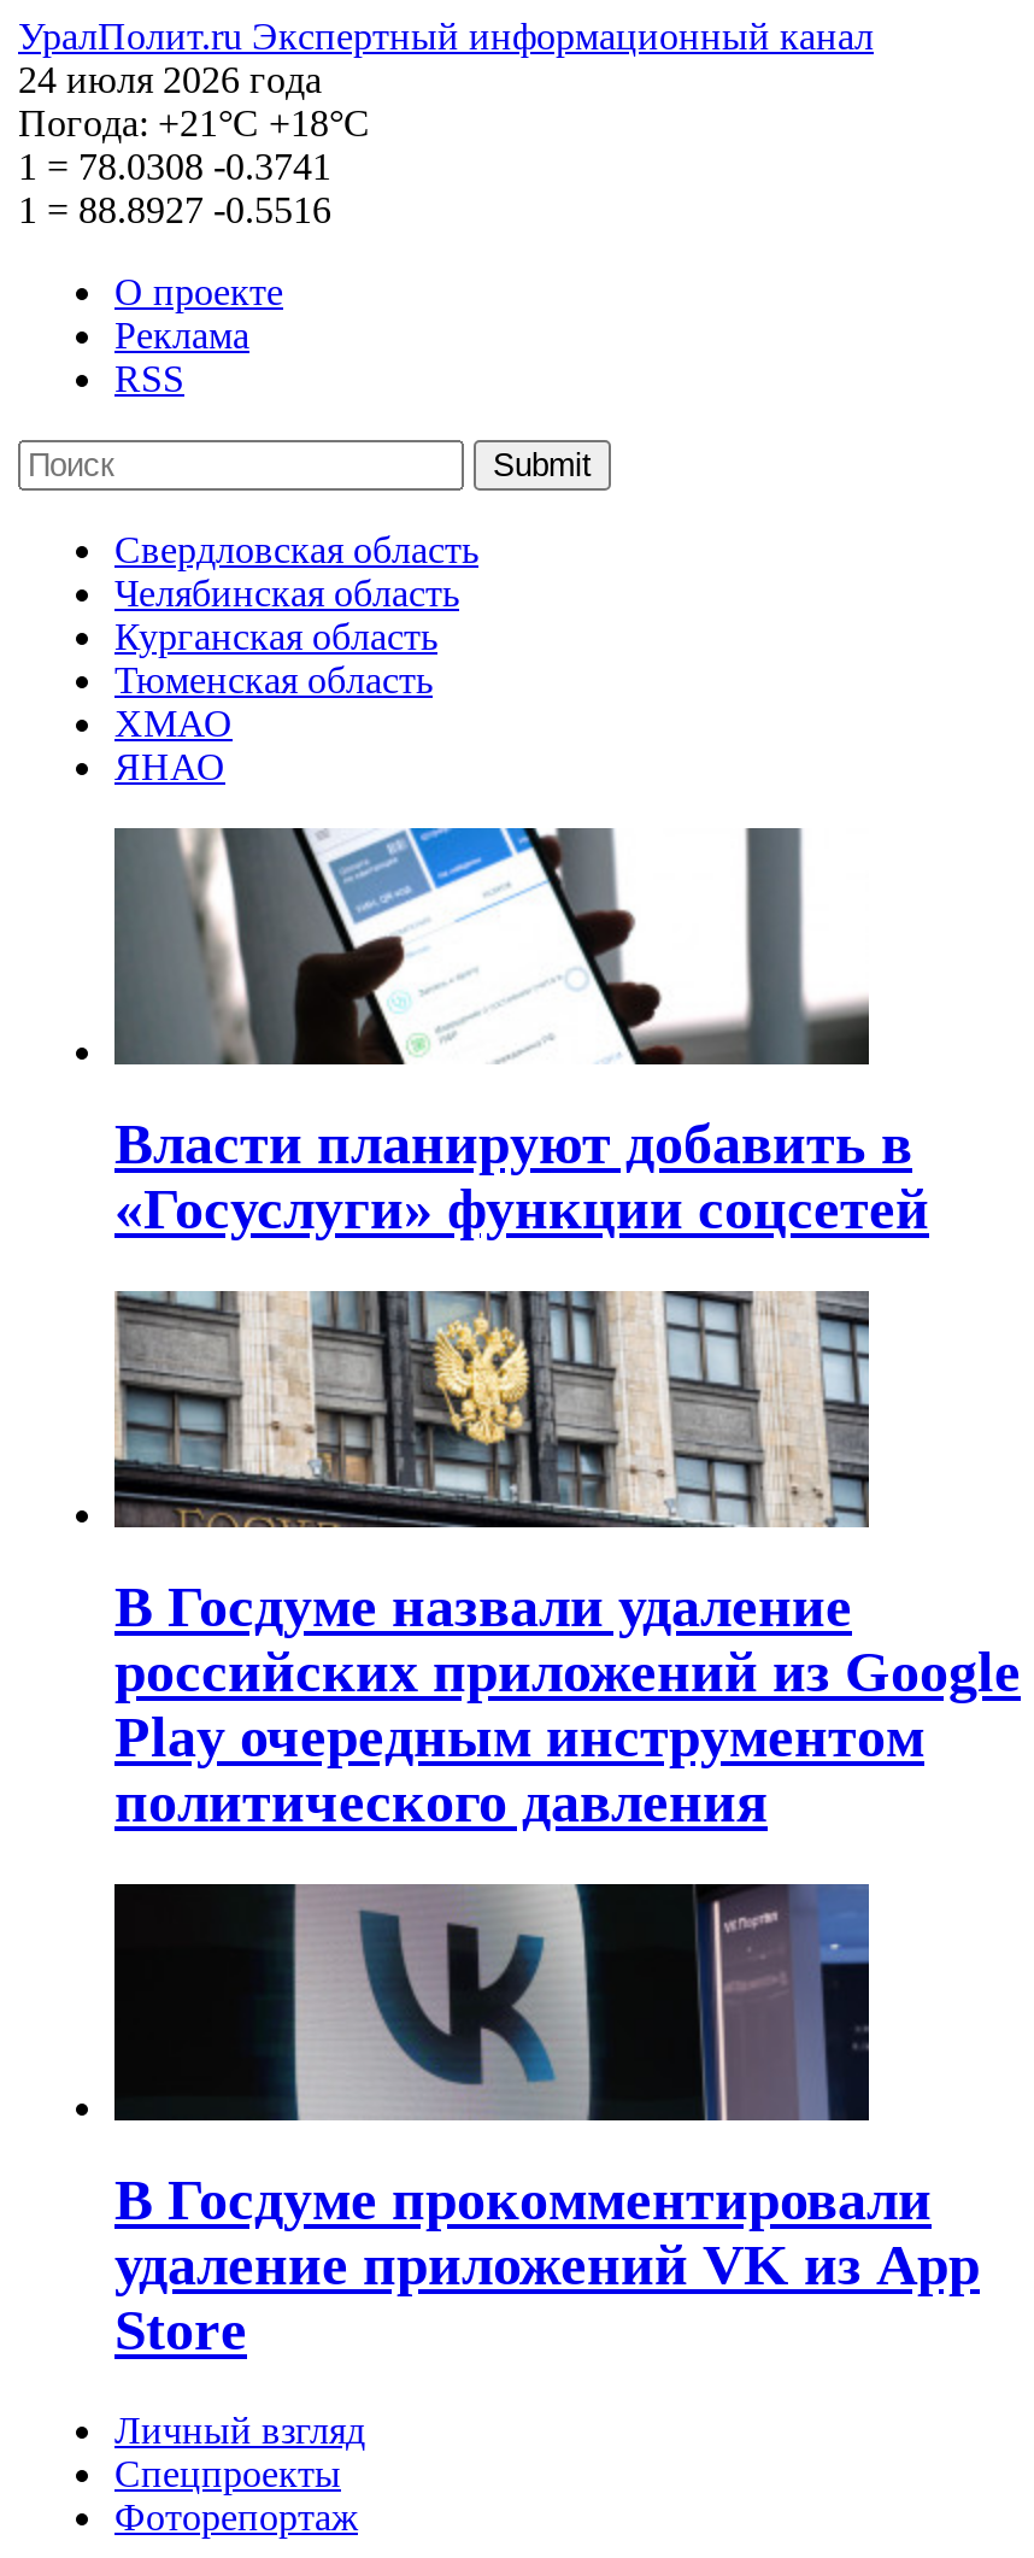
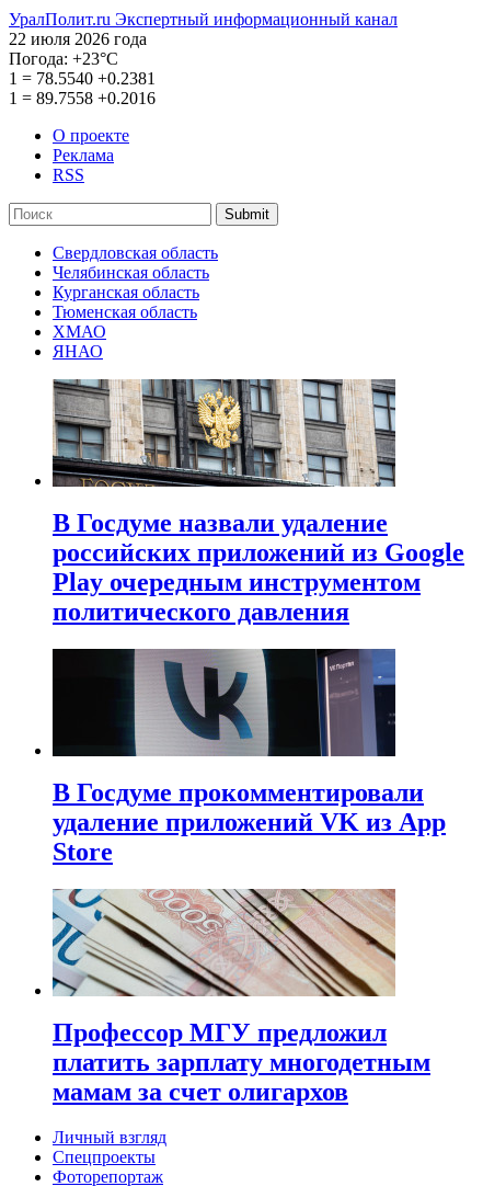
- 24 июля 2026 года
- Погода: +21°С +18°С
- 1 = 78.0308 -0.3741
- 1 = 88.8927 -0.5516
+ 22 июля 2026 года
+ Погода: +23°С
+ 1 = 78.5540 +0.2381
+ 1 = 89.7558 +0.2016

- [image]
- Власти планируют добавить в
- «Госуслуги» функции соцсетей

moved up: [image] | В Госдуме назвали удаление | российских приложений из Google | Play очередным инструментом | политического давления | В Госдуме прокомментировали | Store

+ [image]
+ Профессор МГУ предложил
+ платить зарплату многодетным
+ мамам за счет олигархов
